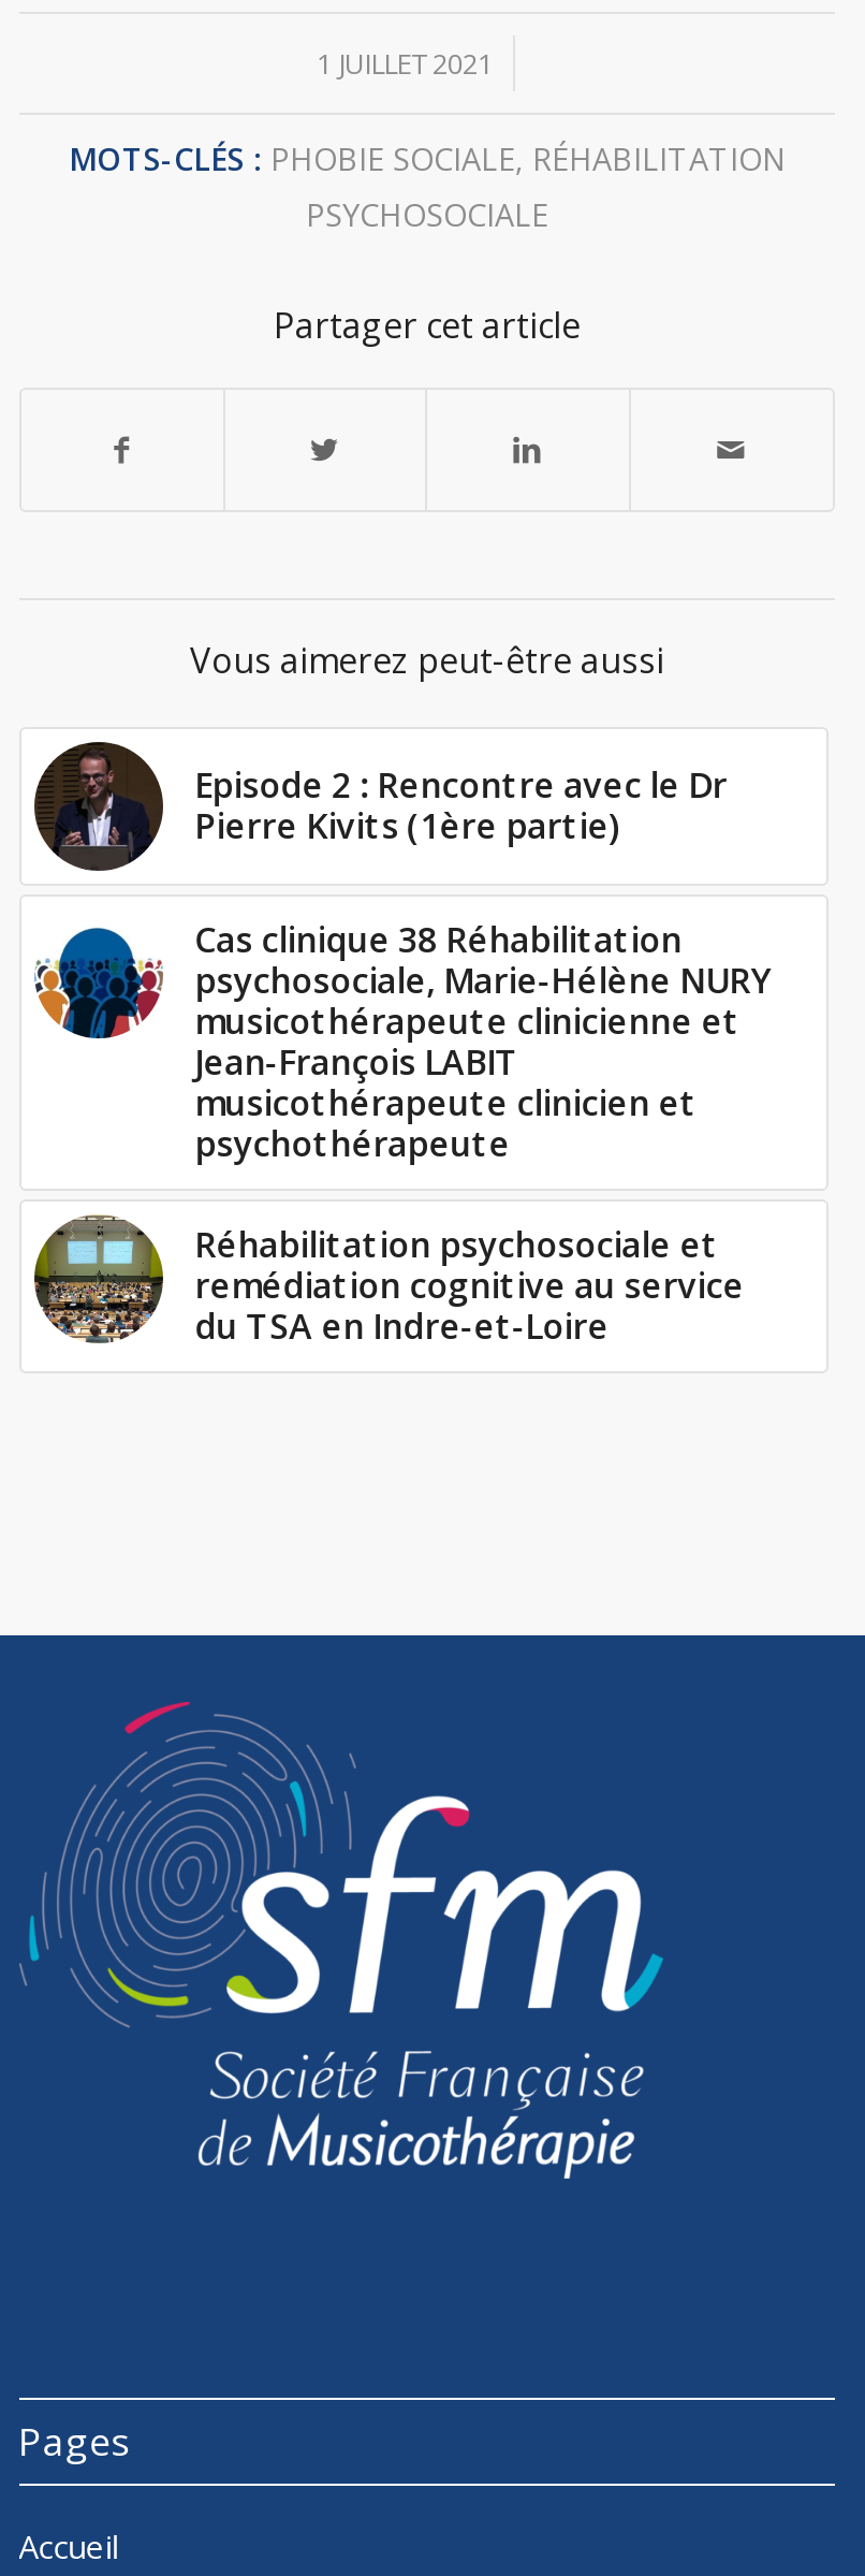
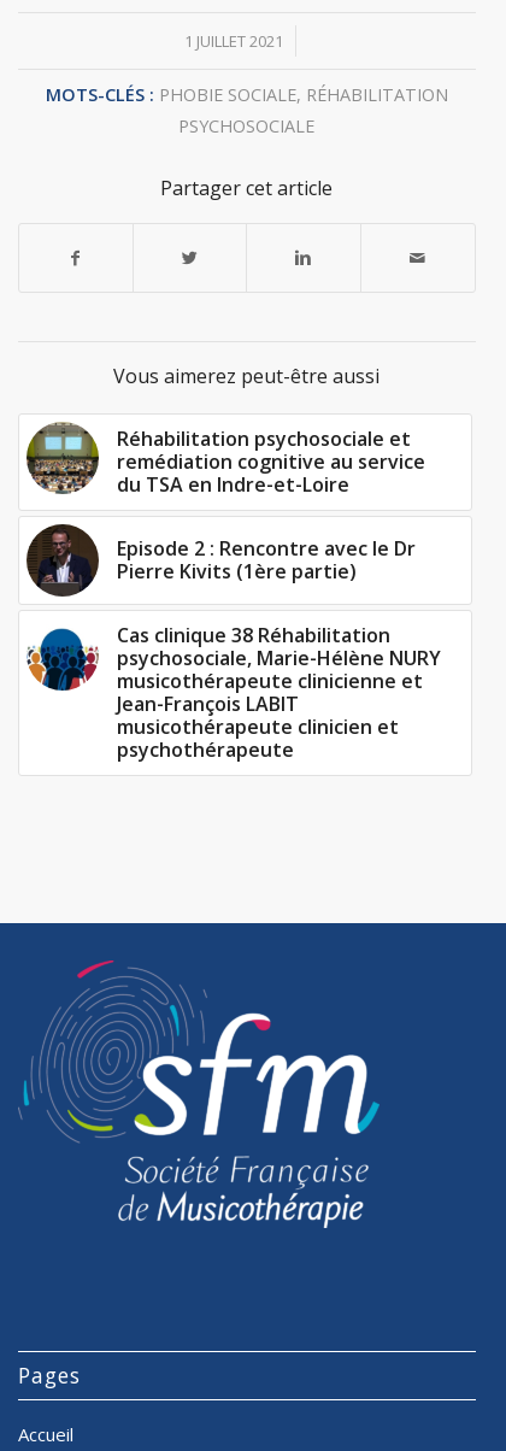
moved down: [image] | Episode 2 : Rencontre avec le Dr | Pierre Kivits (1ère partie) | ... | musicothérapeute clinicien et | psychothérapeute

moved up: [image] | Réhabilitation psychosociale et | remédiation cognitive au service | du TSA en Indre-et-Loire
